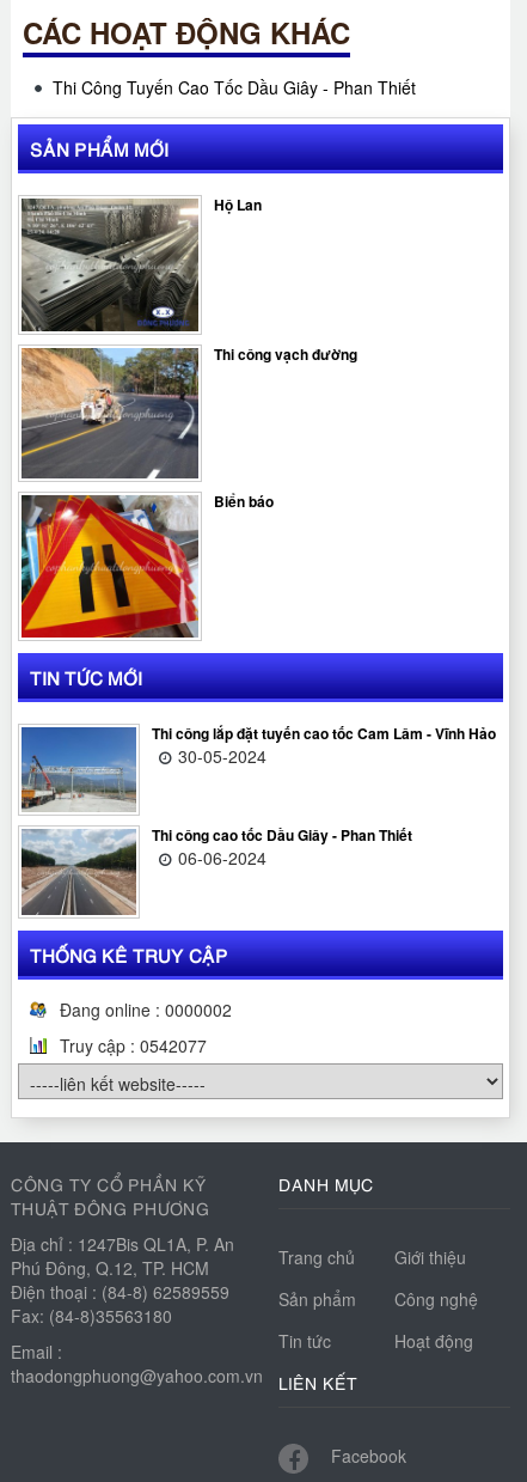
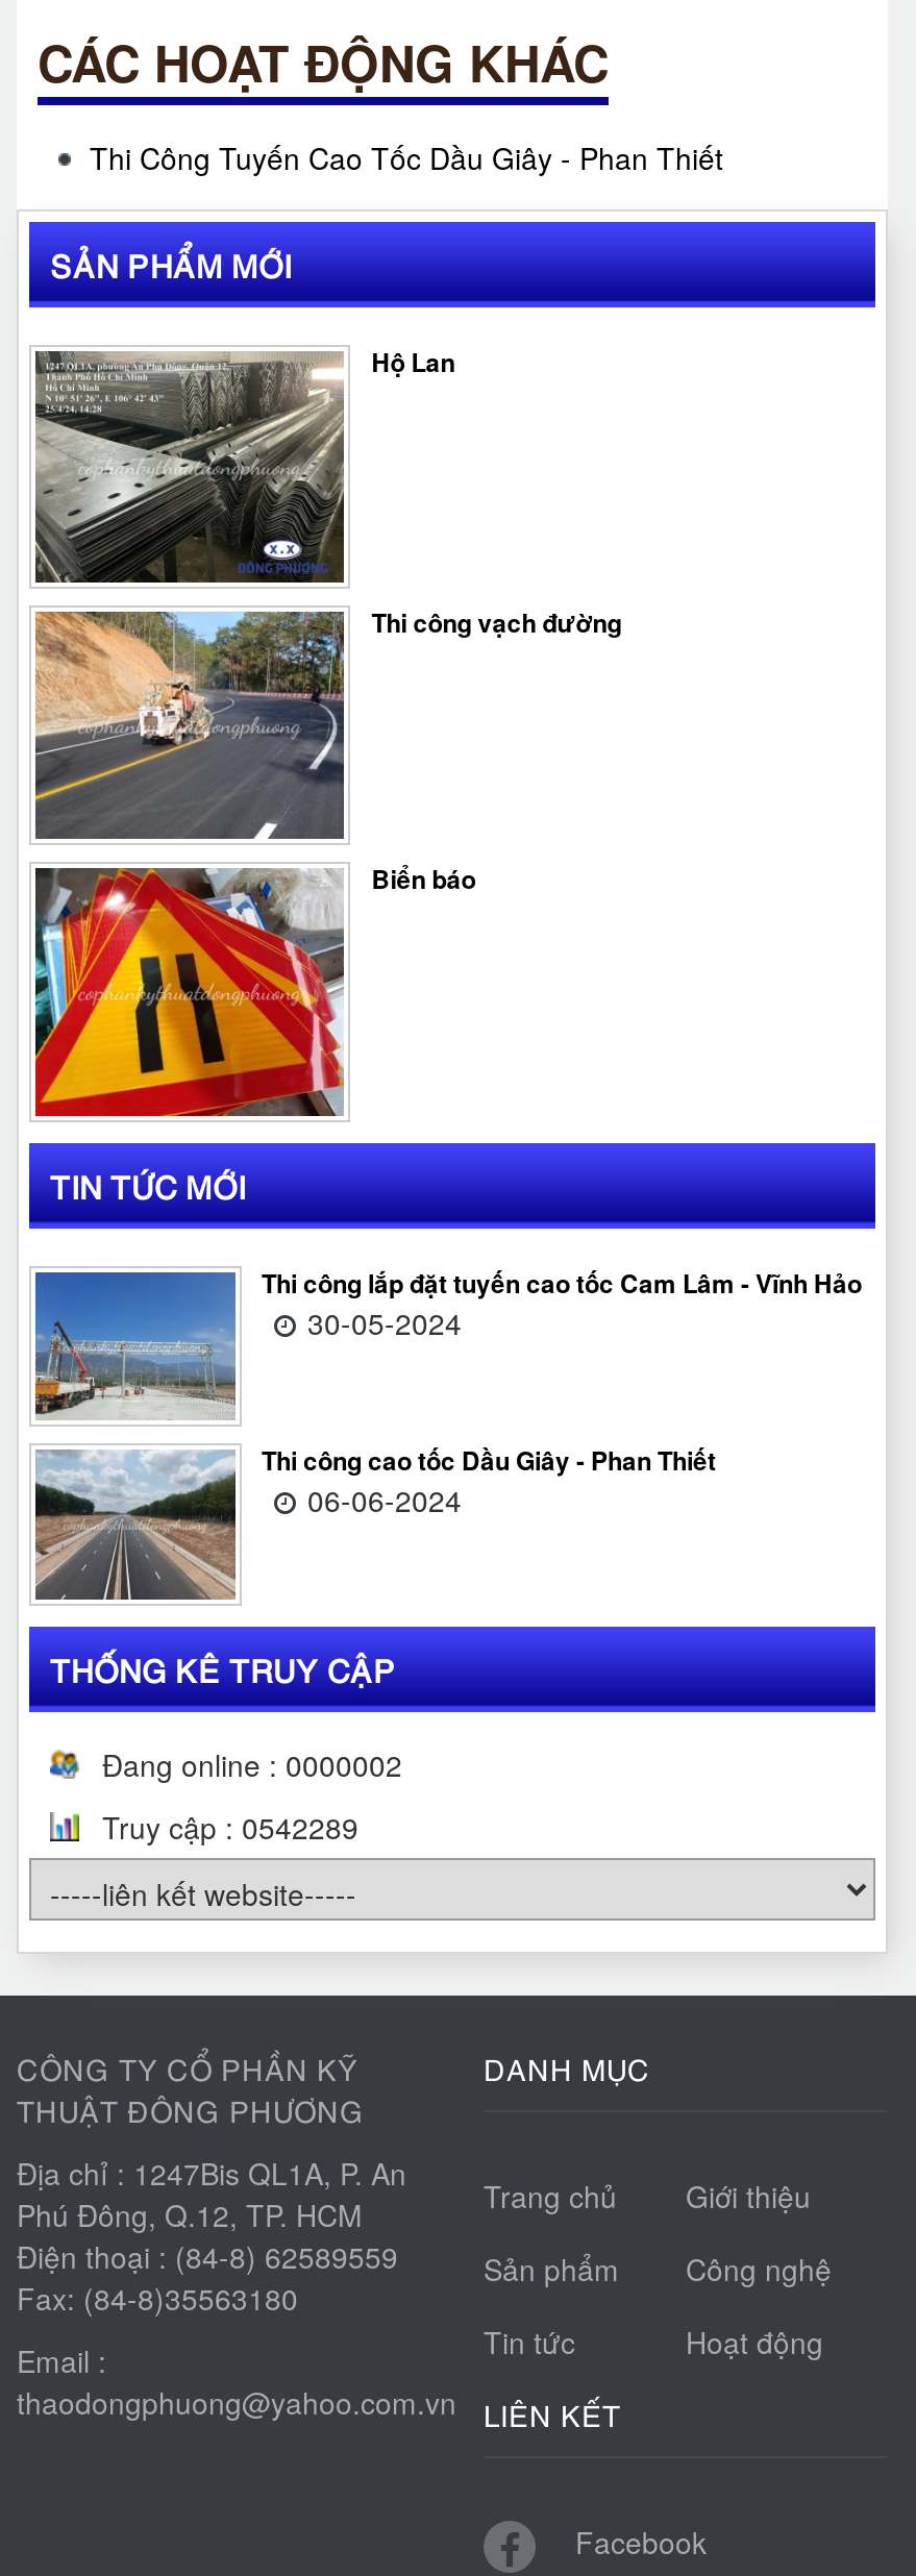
- Truy cập : 0542077
+ Truy cập : 0542289
